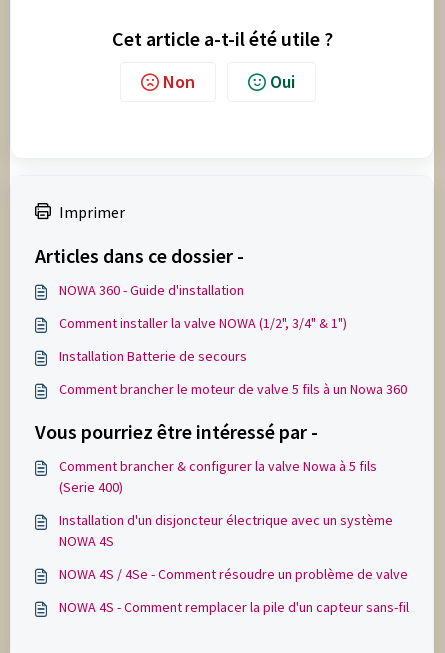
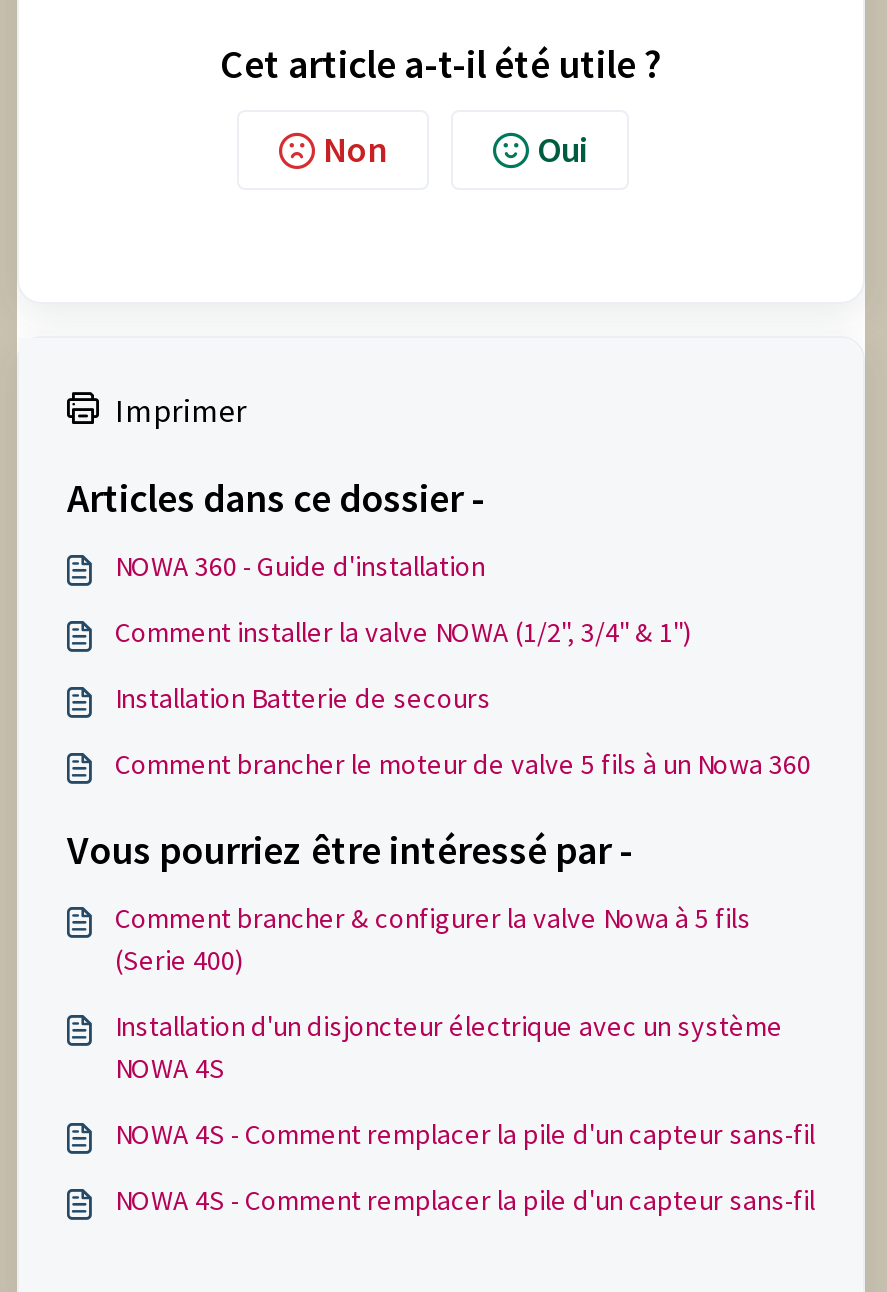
- NOWA 4S / 4Se - Comment résoudre un problème de valve
+ NOWA 4S - Comment remplacer la pile d'un capteur sans-fil
